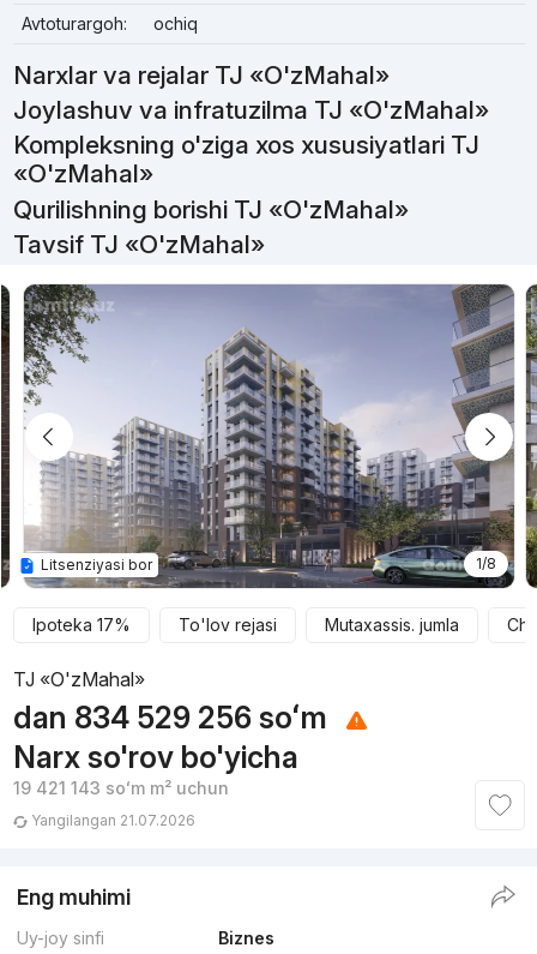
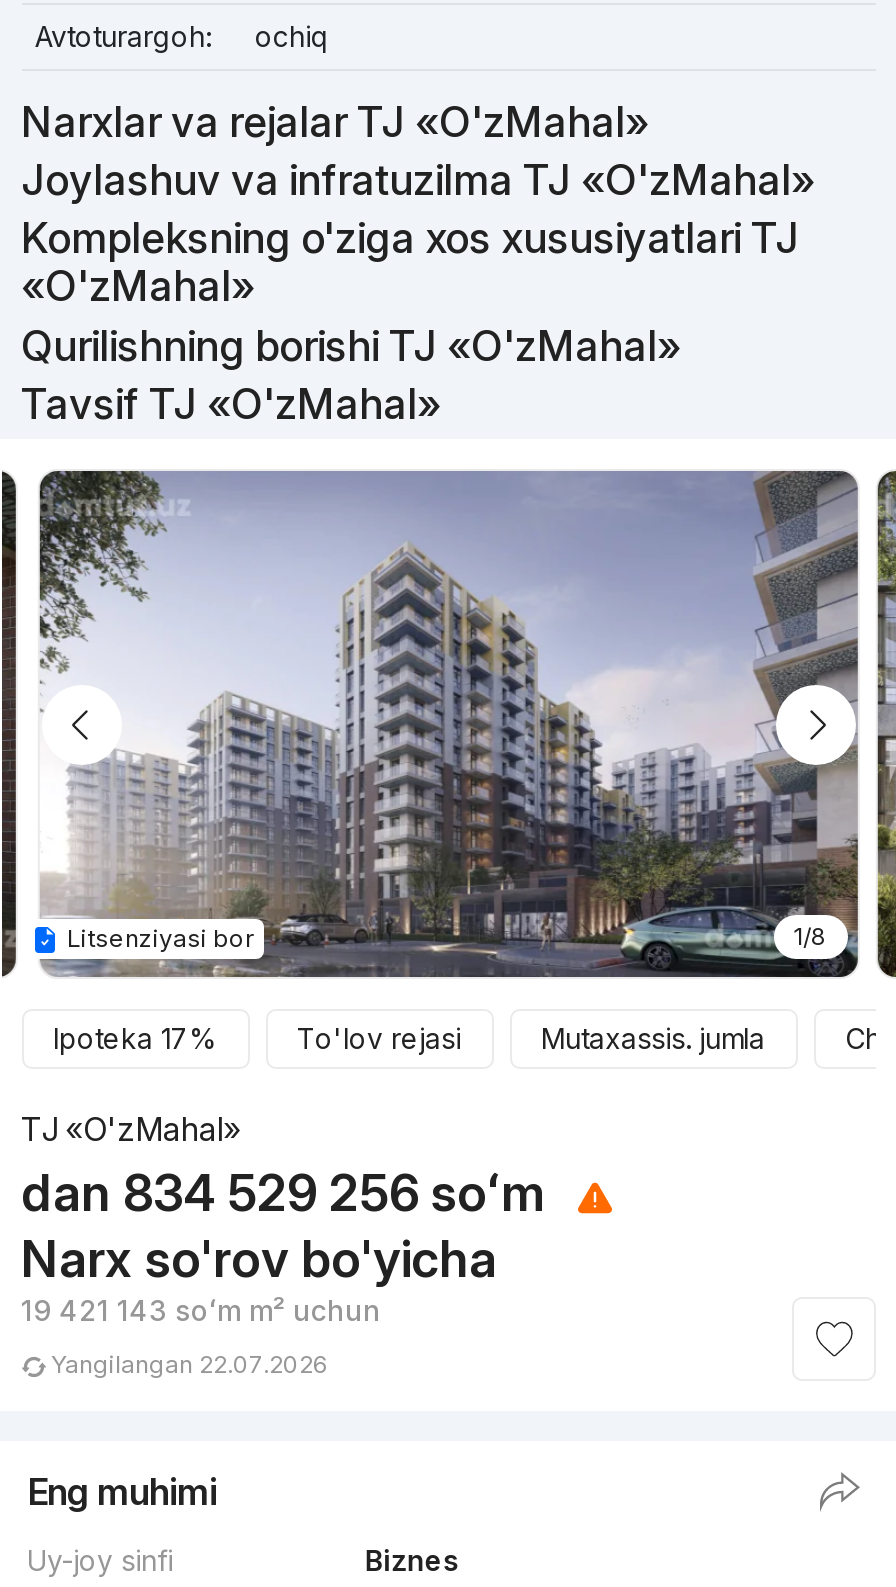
- Yangilangan 21.07.2026
+ Yangilangan 22.07.2026
